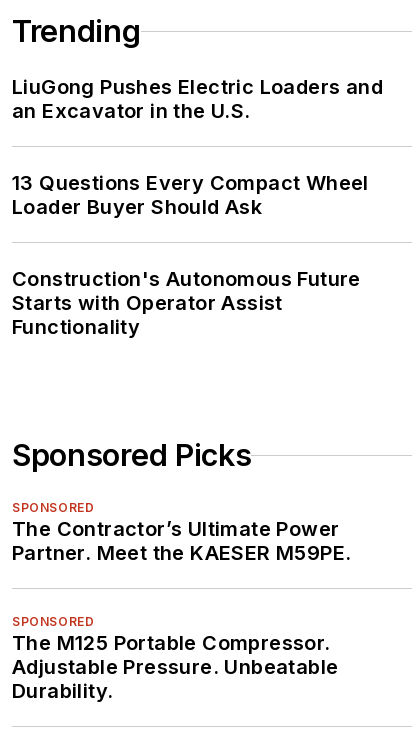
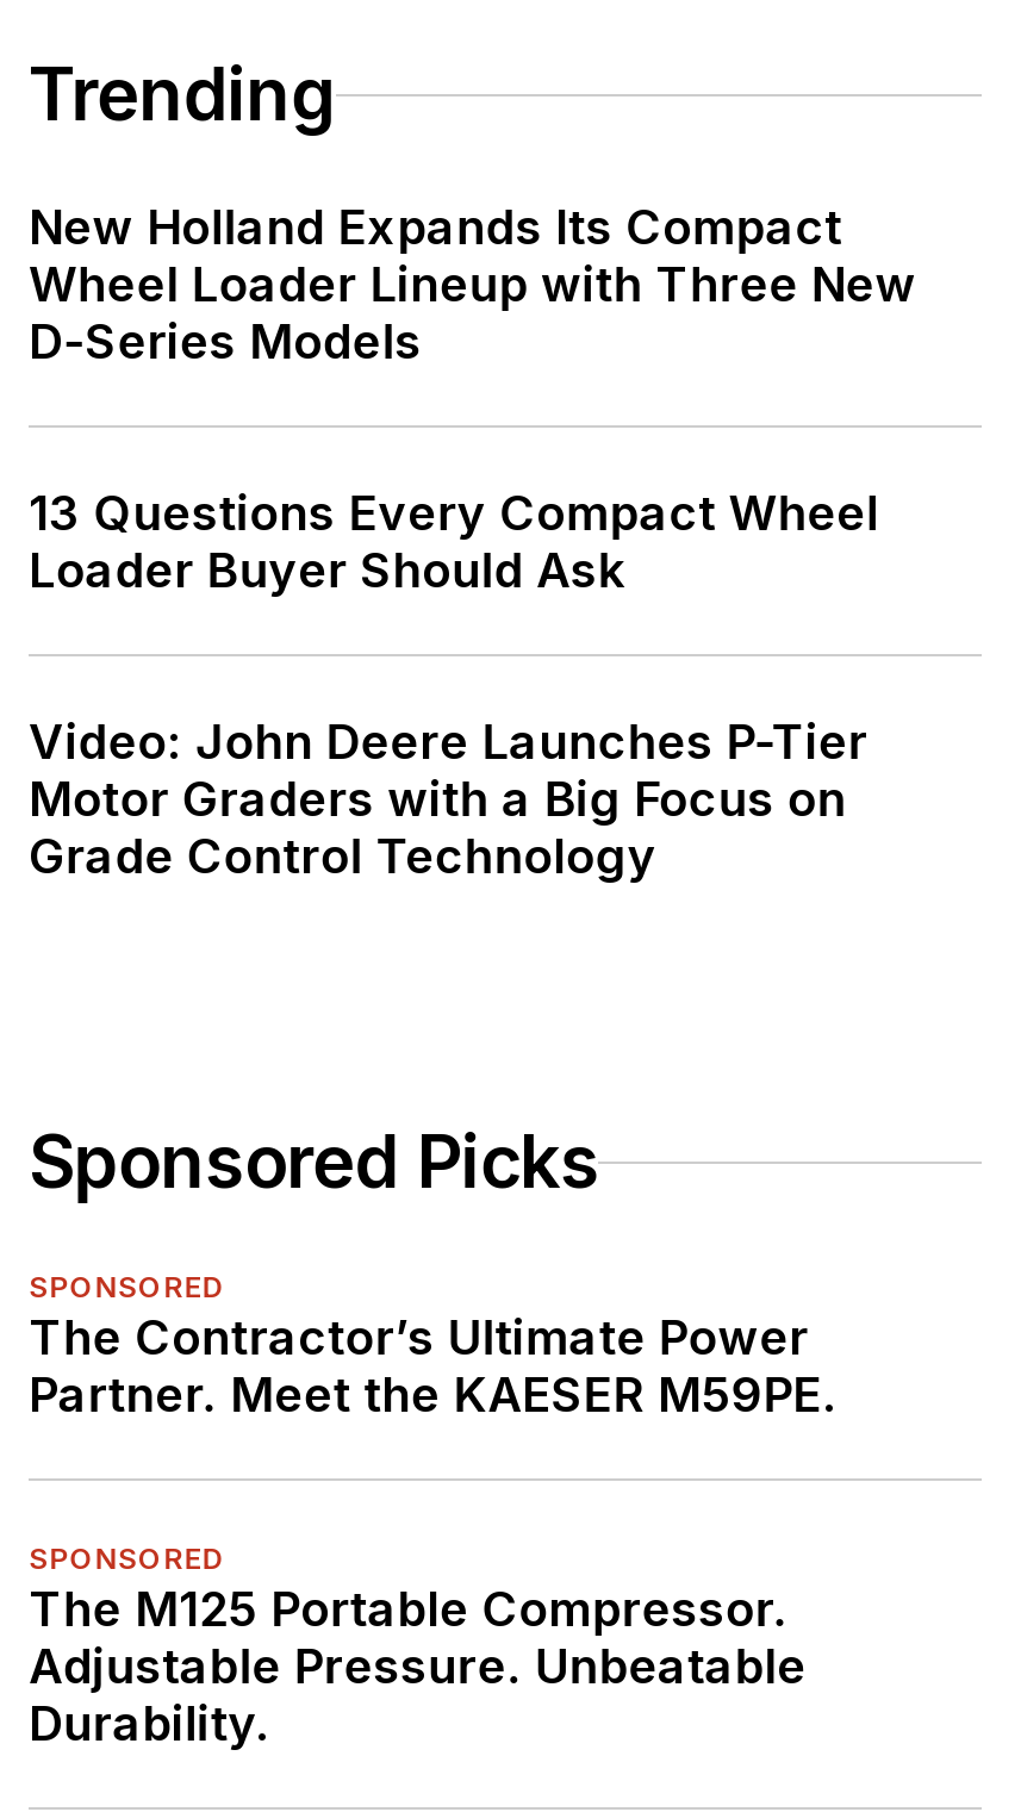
- LiuGong Pushes Electric Loaders and
- an Excavator in the U.S.
+ New Holland Expands Its Compact
+ Wheel Loader Lineup with Three New
+ D-Series Models

- Construction's Autonomous Future
- Starts with Operator Assist
- Functionality
+ Video: John Deere Launches P-Tier
+ Motor Graders with a Big Focus on
+ Grade Control Technology
